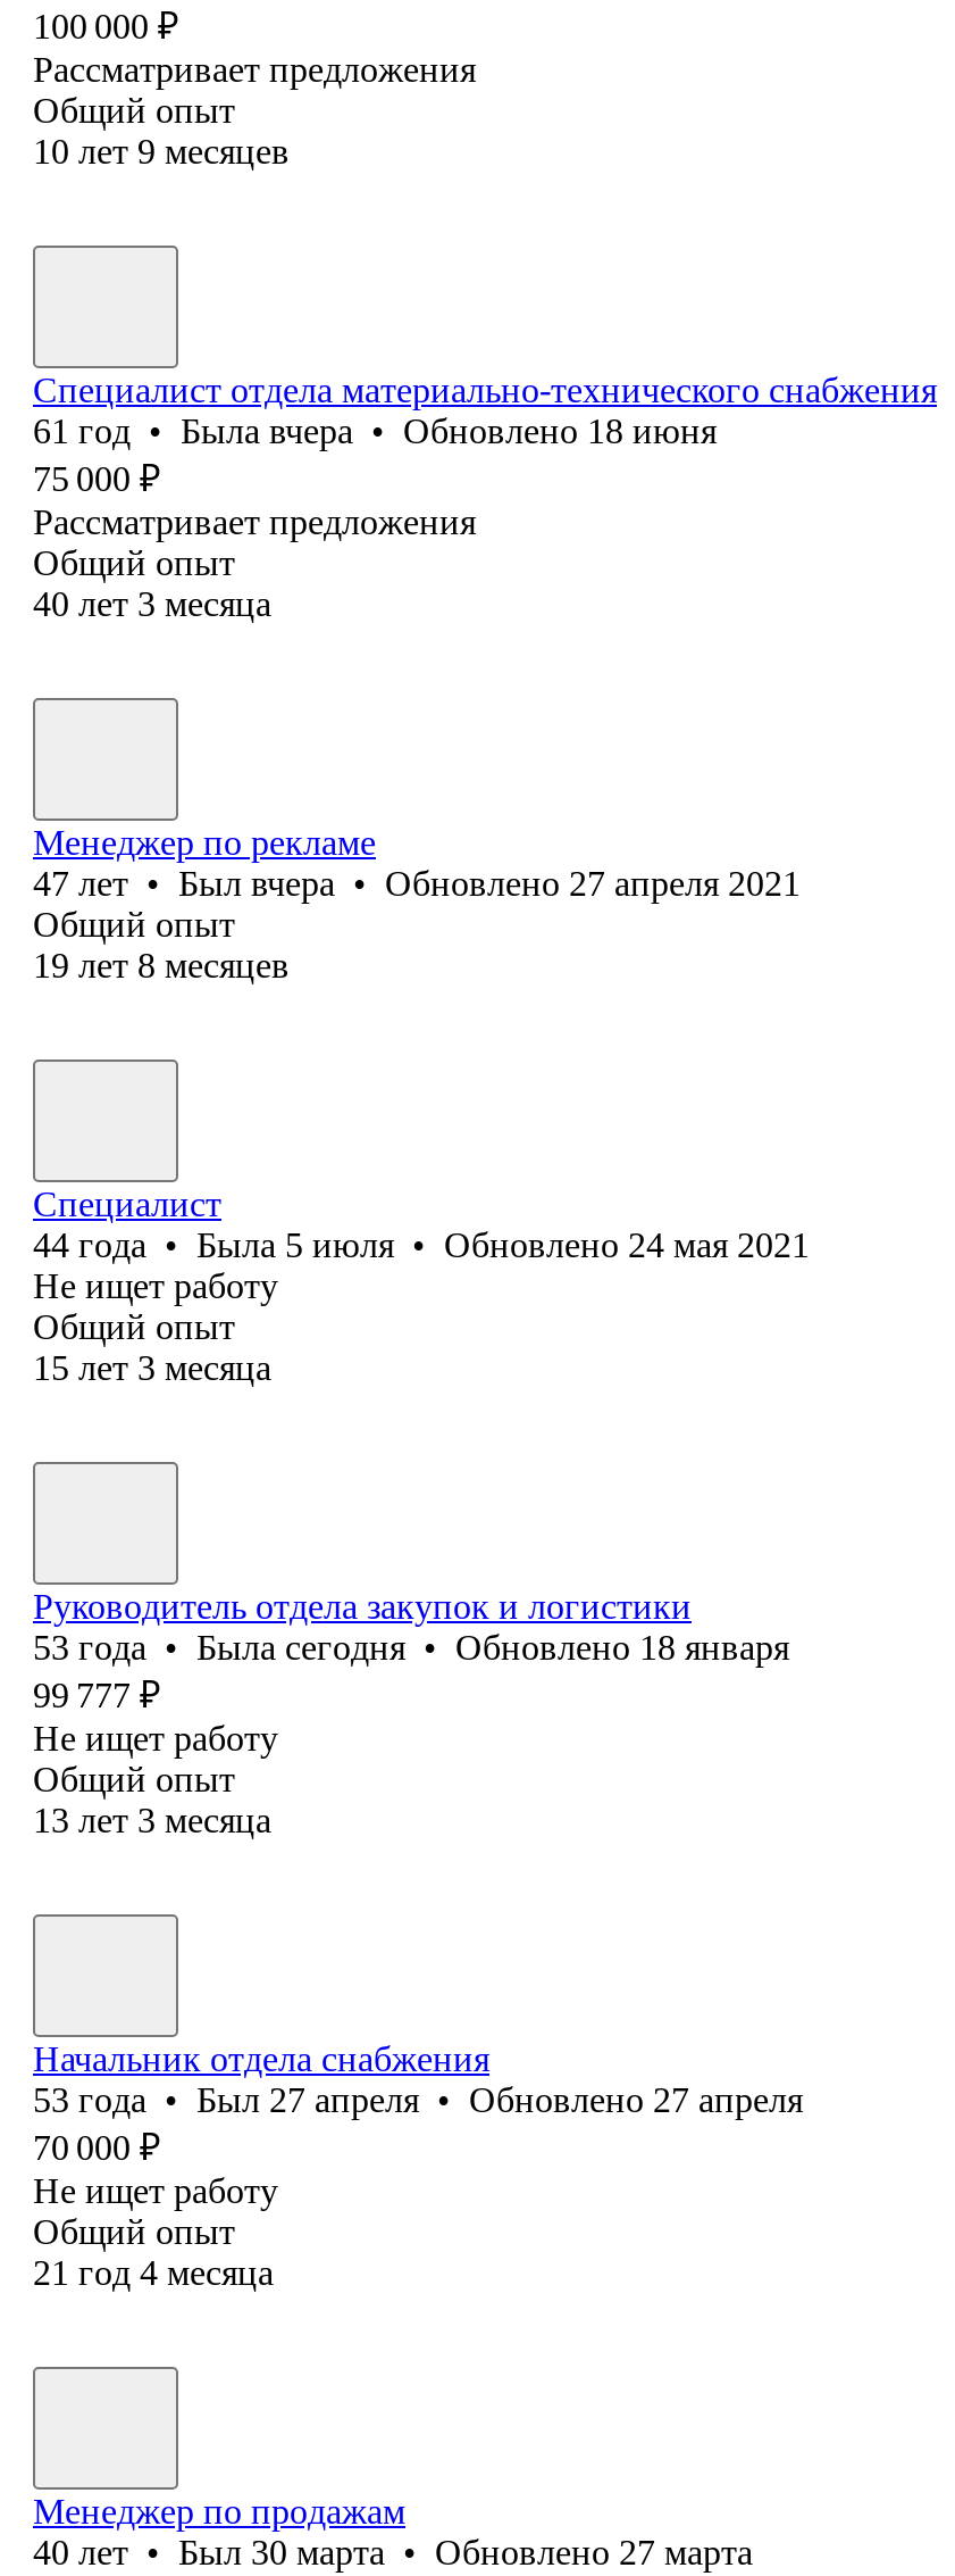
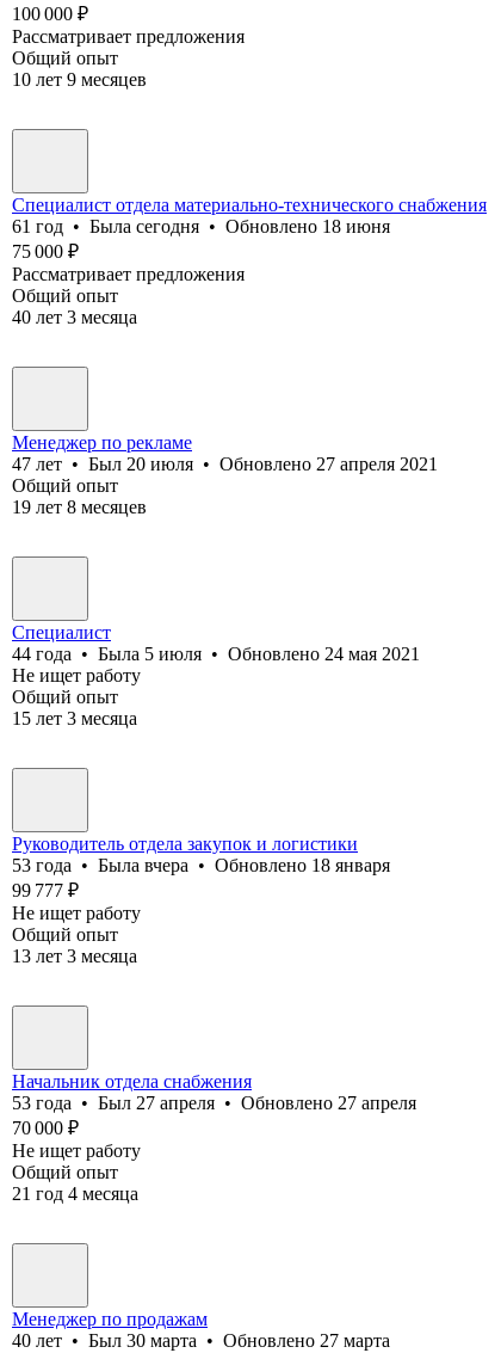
- 61 год • Была вчера • Обновлено 18 июня
+ 61 год • Была сегодня • Обновлено 18 июня

- 47 лет • Был вчера • Обновлено 27 апреля 2021
+ 47 лет • Был 20 июля • Обновлено 27 апреля 2021

- 53 года • Была сегодня • Обновлено 18 января
+ 53 года • Была вчера • Обновлено 18 января
